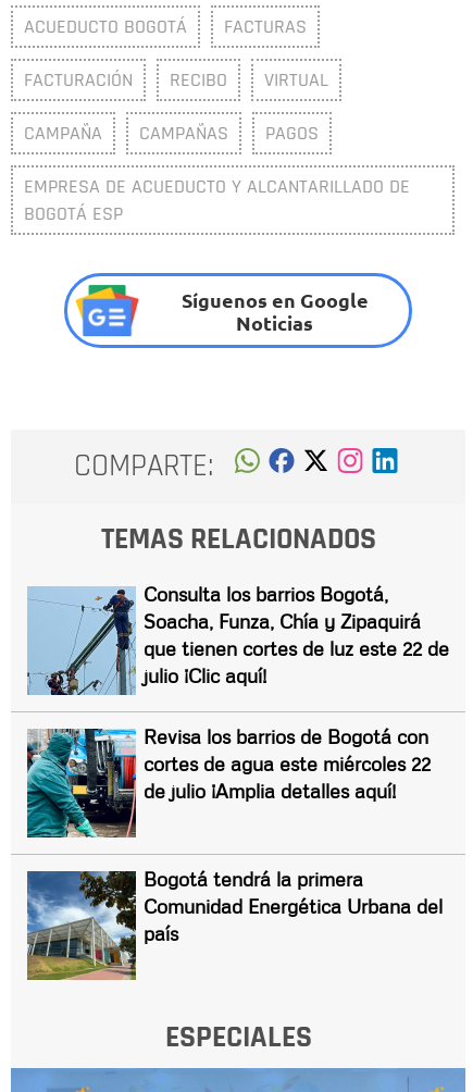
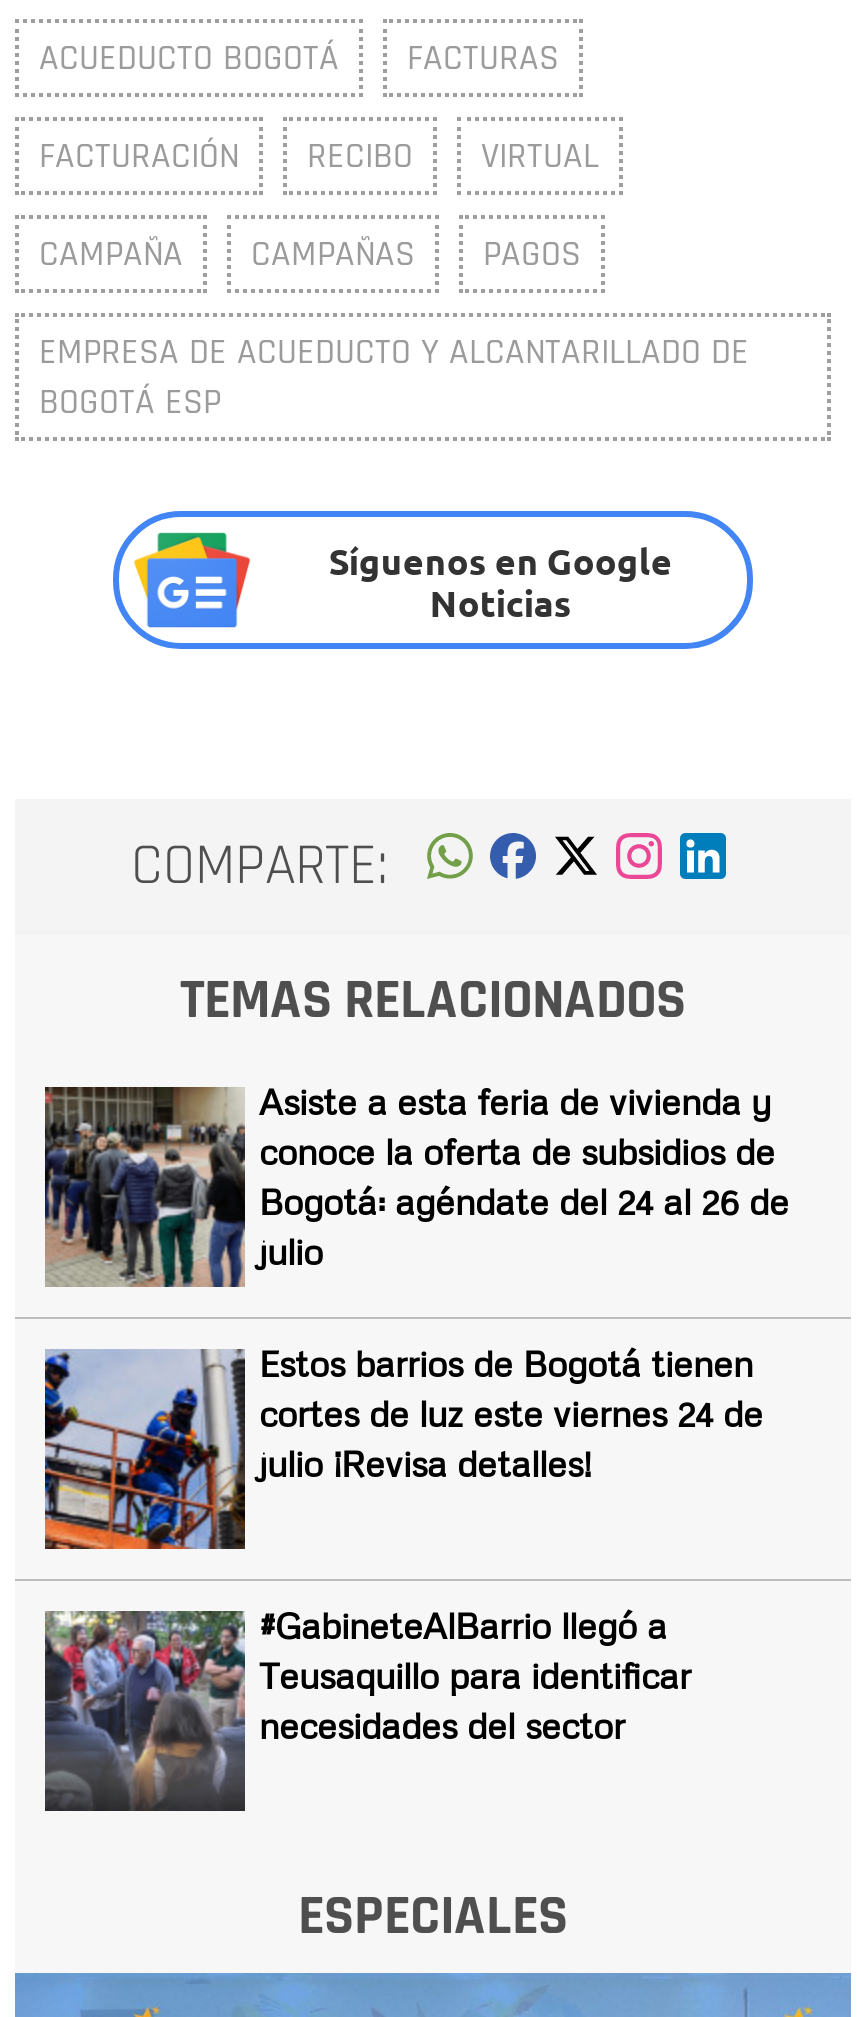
- [image]
- Consulta los barrios Bogotá,
- Soacha, Funza, Chía y Zipaquirá
- que tienen cortes de luz este 22 de
- julio ¡Clic aquí!
+ [image]
+ Asiste a esta feria de vivienda y
+ conoce la oferta de subsidios de
+ Bogotá: agéndate del 24 al 26 de
+ julio

- [image]
- Revisa los barrios de Bogotá con
- cortes de agua este miércoles 22
- de julio ¡Amplia detalles aquí!
+ [image]
+ Estos barrios de Bogotá tienen
+ cortes de luz este viernes 24 de
+ julio ¡Revisa detalles!

- [image]
- Bogotá tendrá la primera
- Comunidad Energética Urbana del
- país
+ [image]
+ #GabineteAlBarrio llegó a
+ Teusaquillo para identificar
+ necesidades del sector
